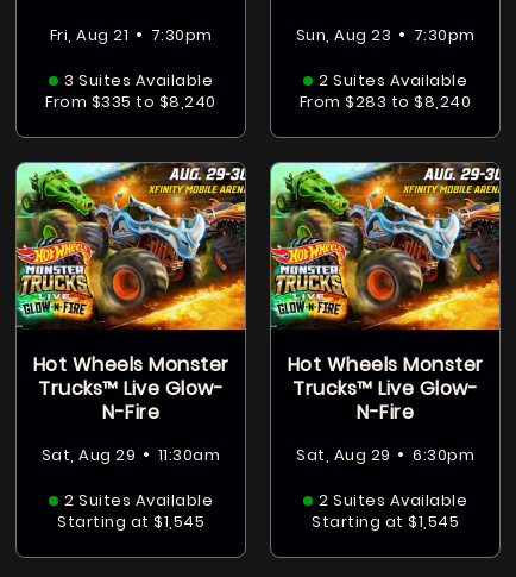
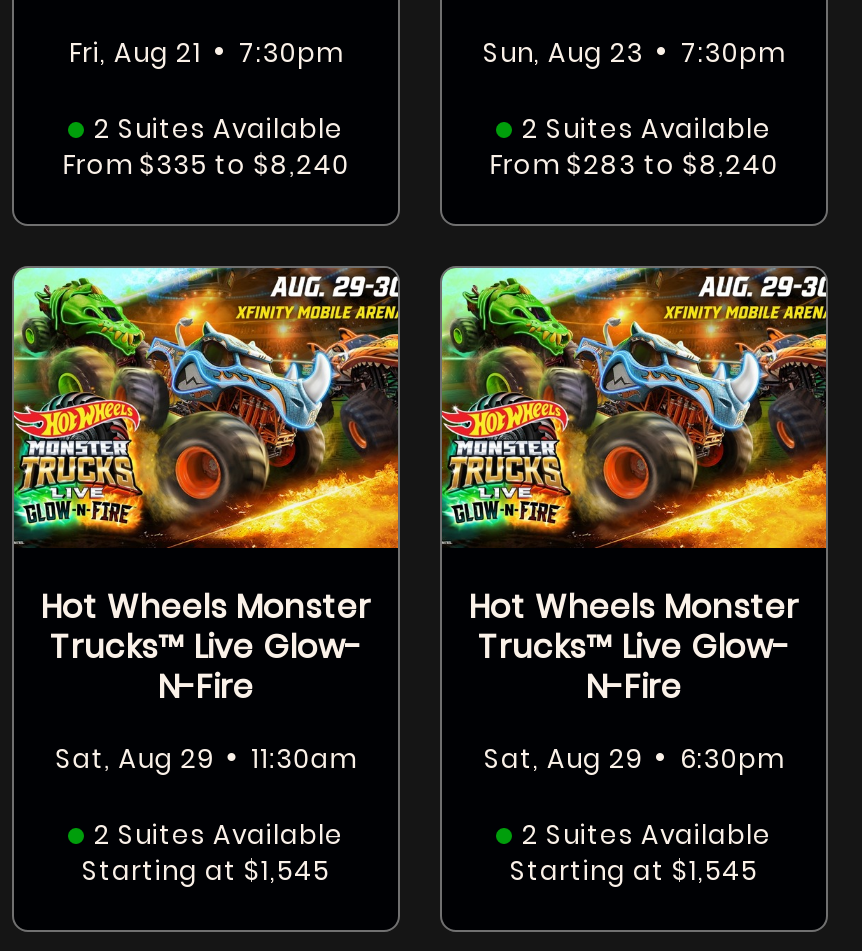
- 3 Suites Available
+ 2 Suites Available
